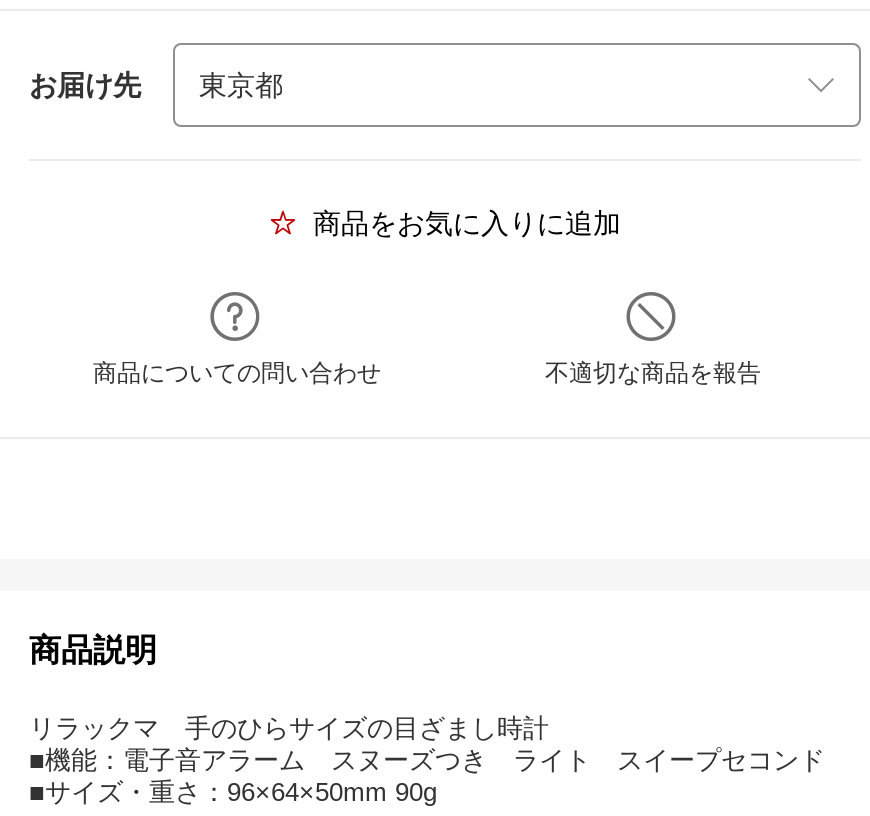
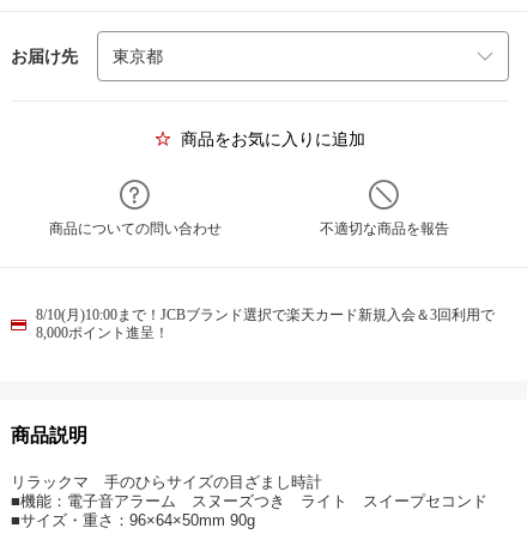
+ 8/10(月)10:00まで！JCBブランド選択で楽天カード新規入会＆3回利用で
+ 8,000ポイント進呈！
